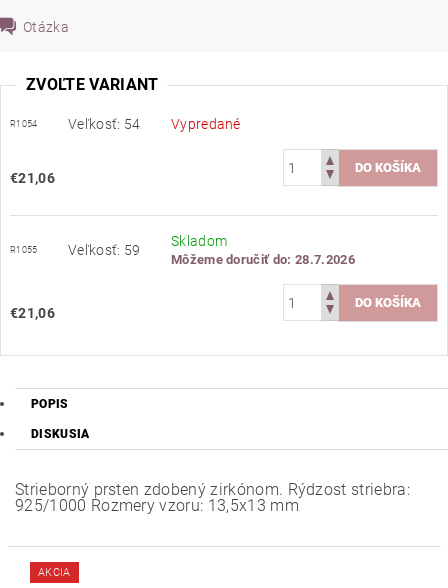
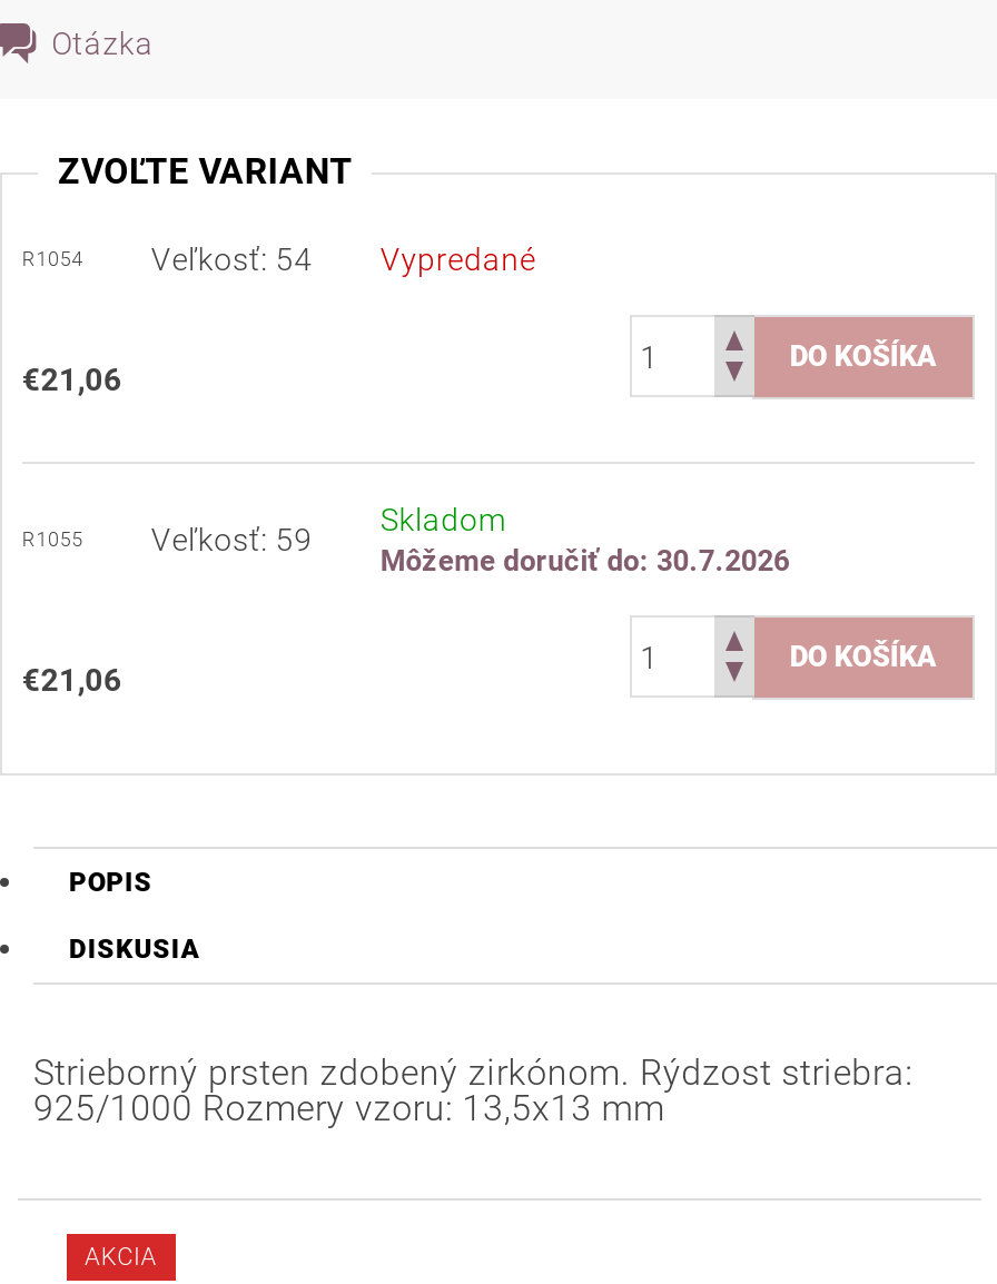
- Môžeme doručiť do: 28.7.2026
+ Môžeme doručiť do: 30.7.2026
